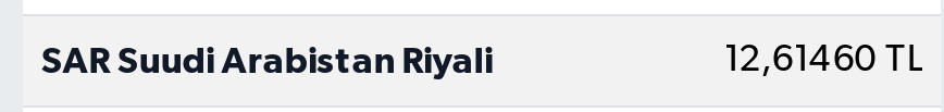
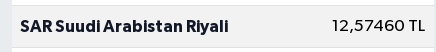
- 12,61460 TL
+ 12,57460 TL
